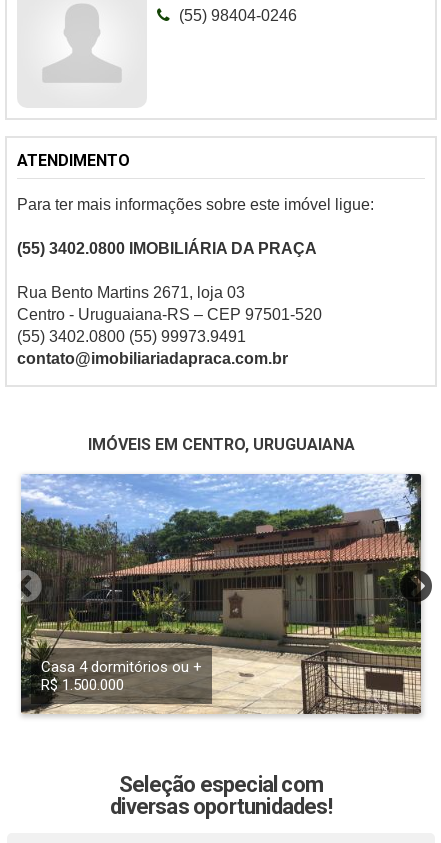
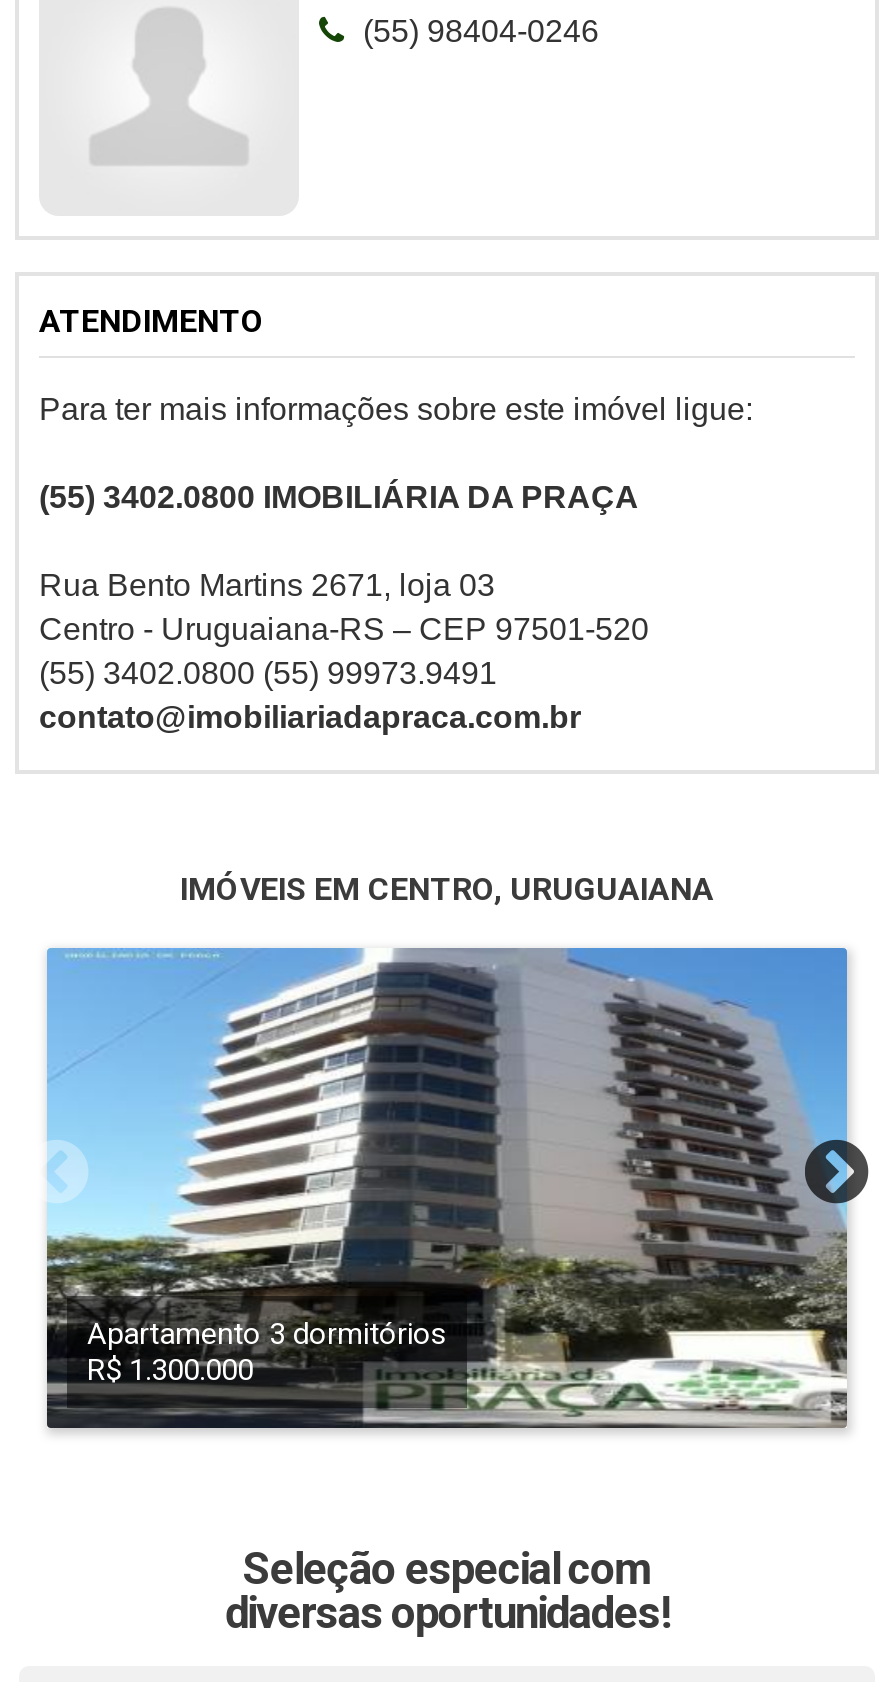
- [image]
- Casa 4 dormitórios ou +
- R$ 1.500.000
+ [image]
+ Apartamento 3 dormitórios
+ R$ 1.300.000
